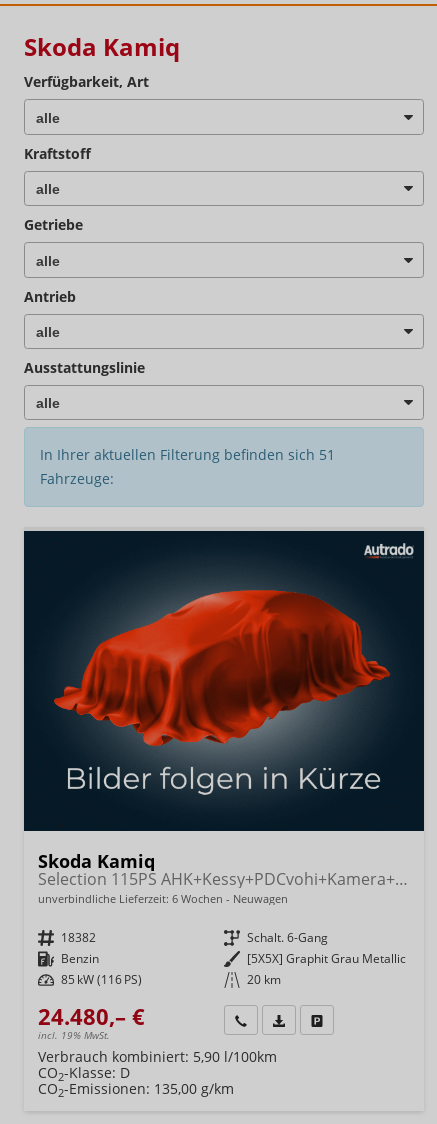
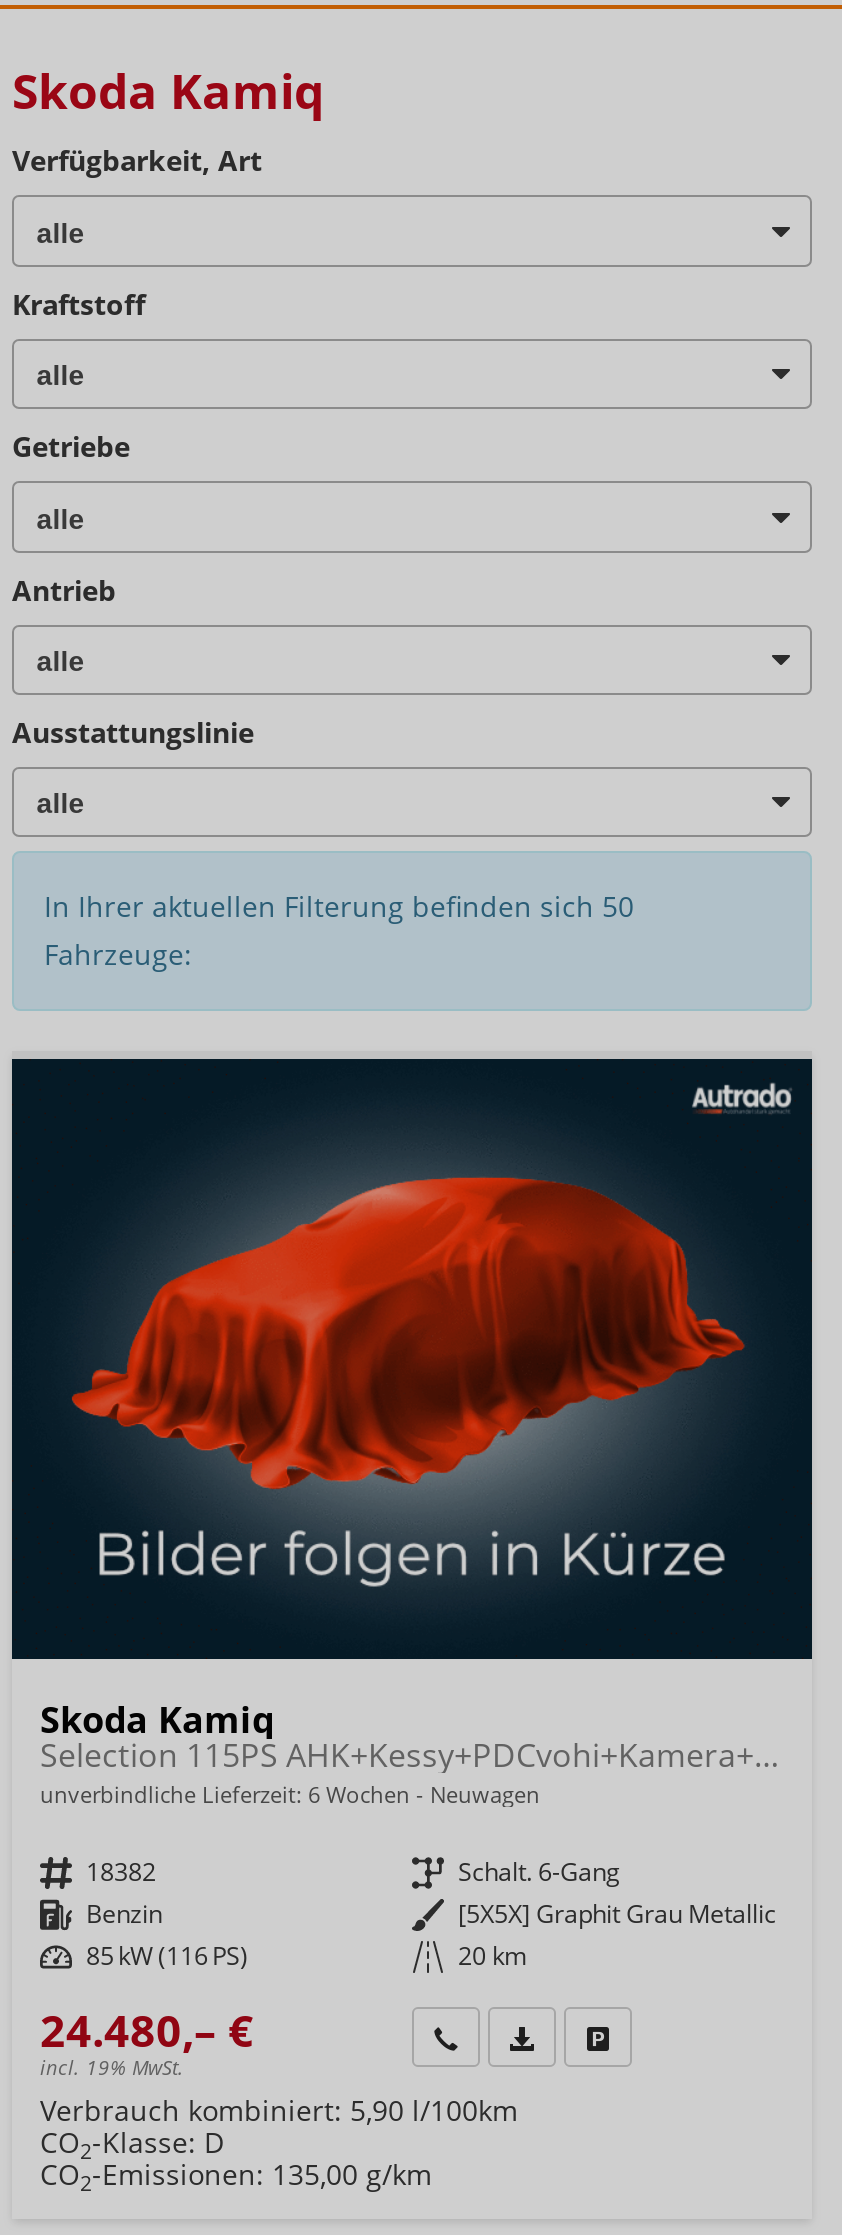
- In Ihrer aktuellen Filterung befinden sich 51
+ In Ihrer aktuellen Filterung befinden sich 50
